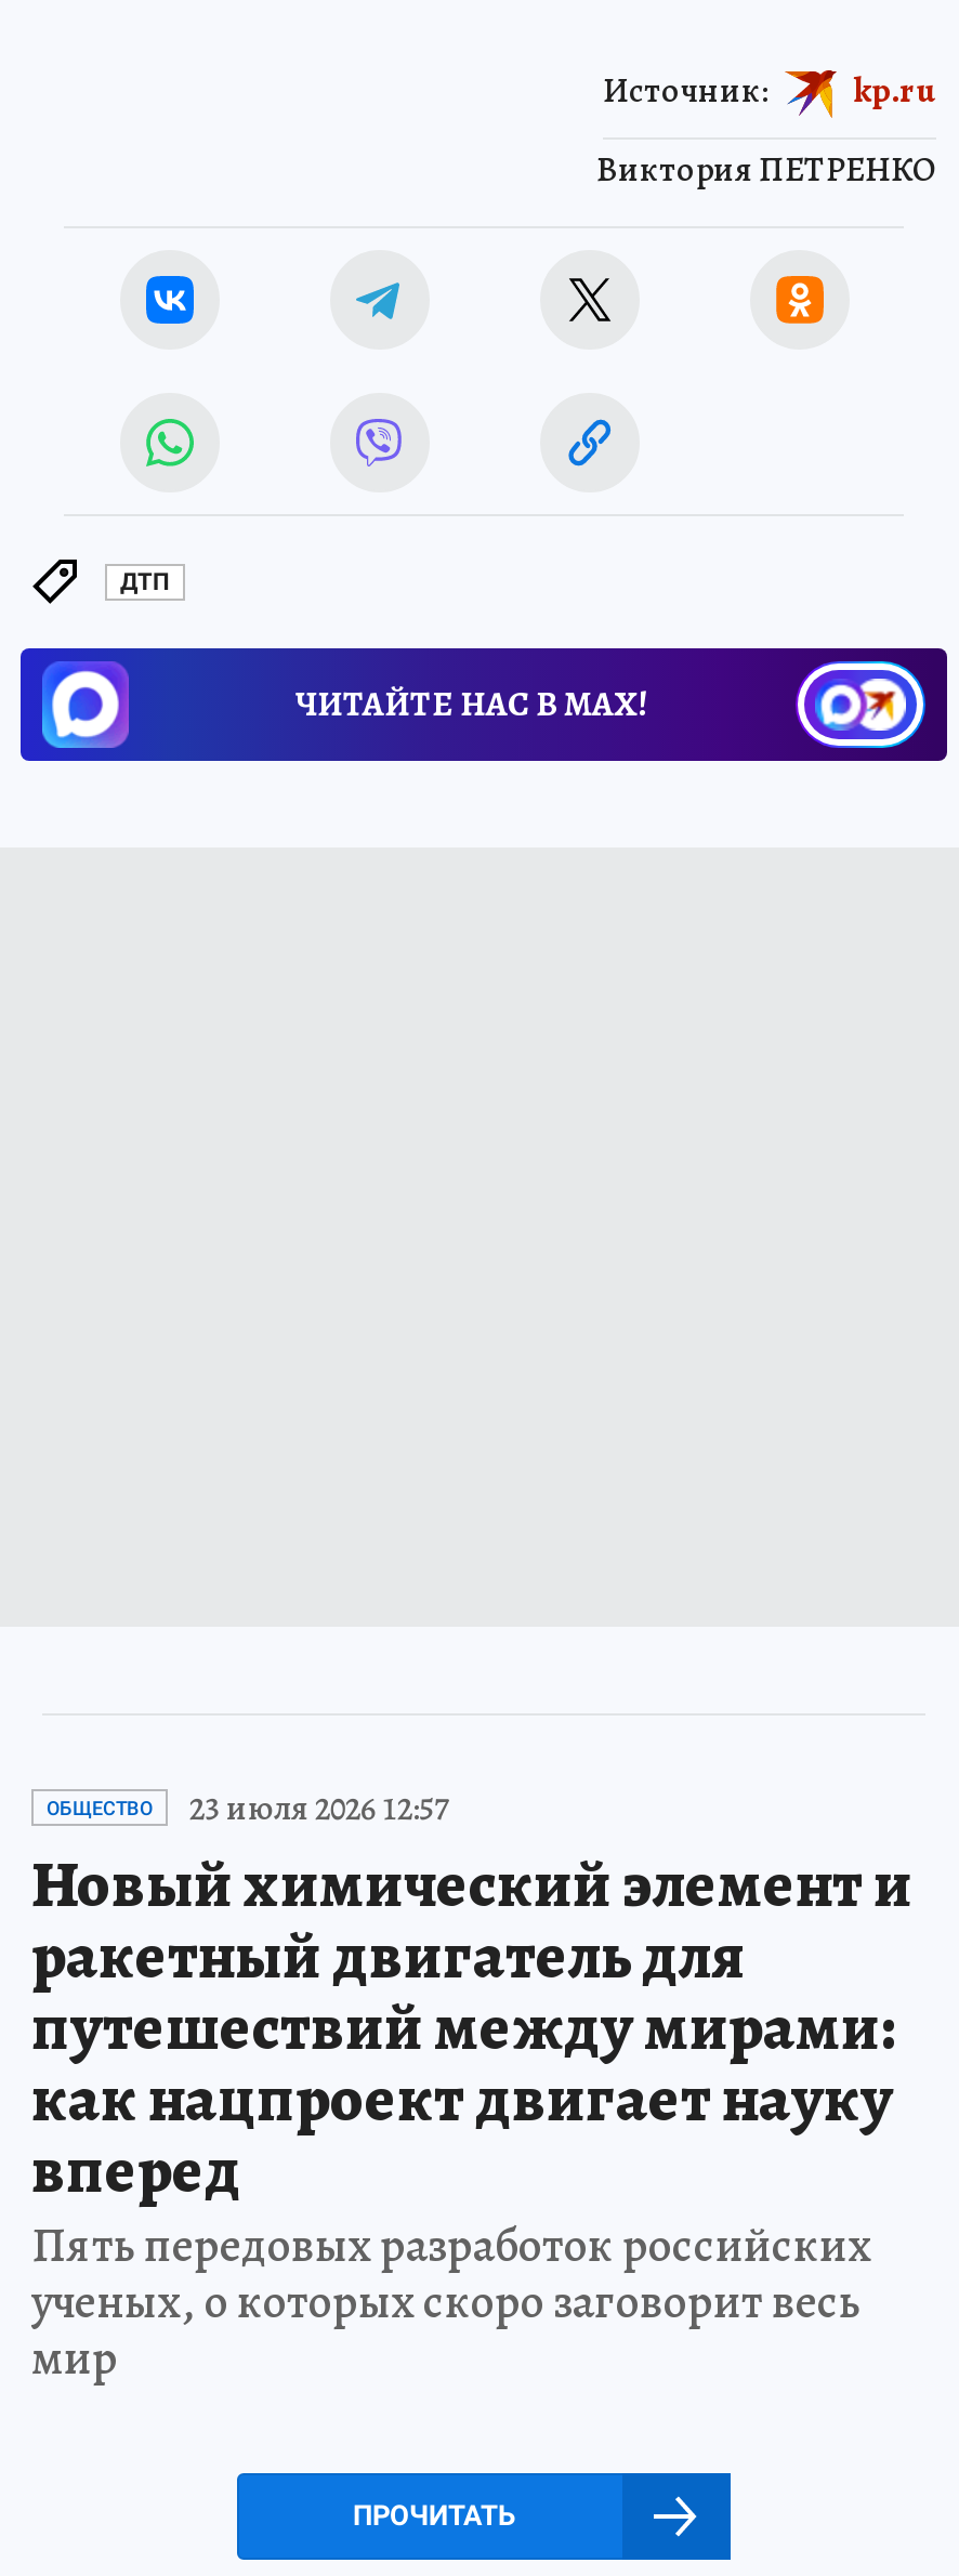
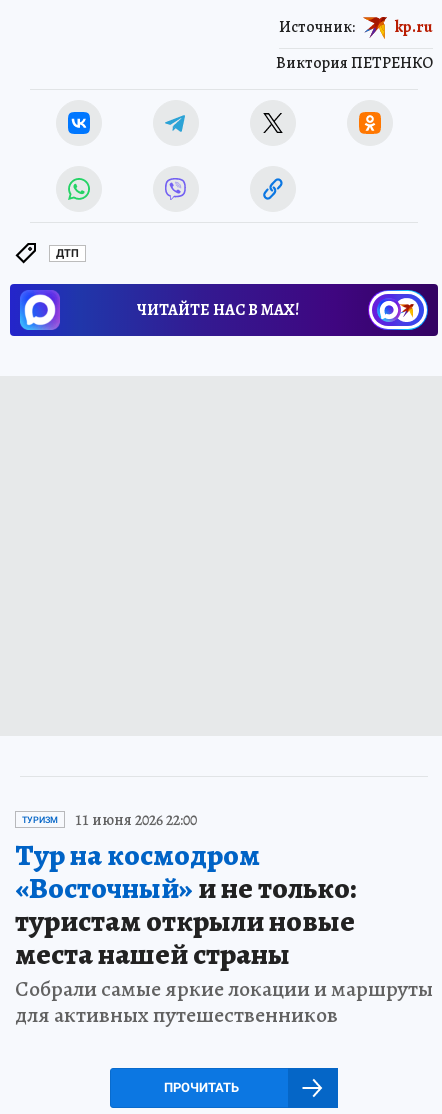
- ОБЩЕСТВО
- 23 июля 2026 12:57
- Новый химический элемент и
- ракетный двигатель для
- путешествий между мирами:
- как нацпроект двигает науку
- вперед
- Пять передовых разработок российских
- ученых, о которых скоро заговорит весь
- мир
+ ТУРИЗМ
+ 11 июня 2026 22:00
+ Тур на космодром
+ «Восточный»и не только:
+ туристам открыли новые
+ места нашей страны
+ Собрали самые яркие локации и маршруты
+ для активных путешественников
